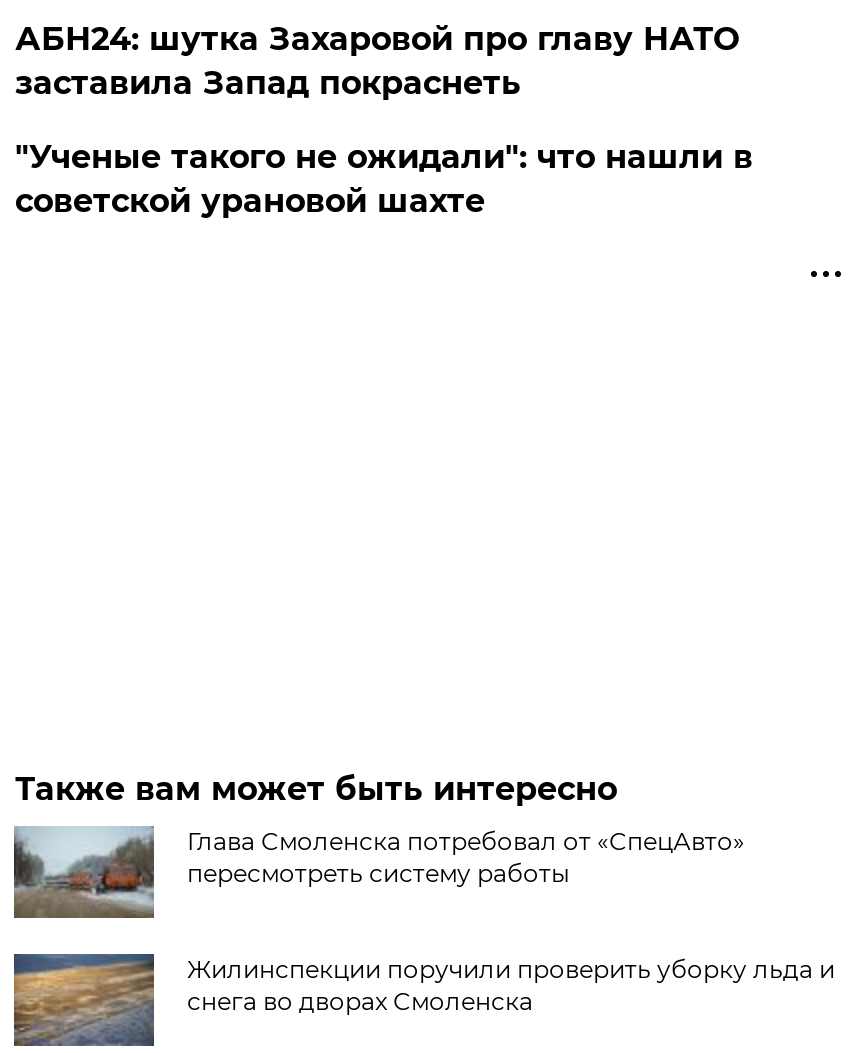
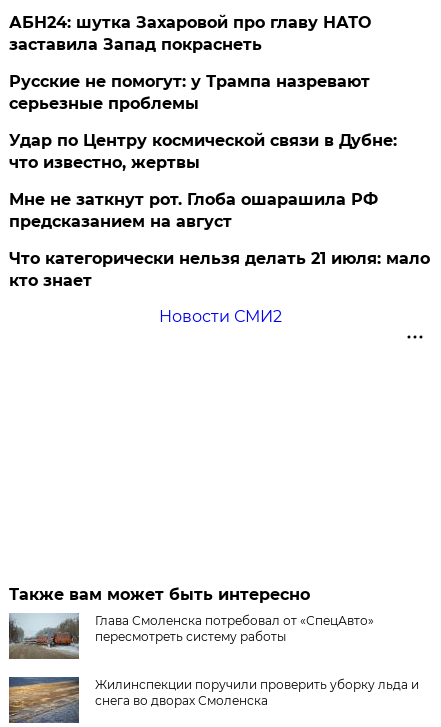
- "Ученые такого не ожидали": что нашли в
- советской урановой шахте
+ Русские не помогут: у Трампа назревают
+ серьезные проблемы
+ Удар по Центру космической связи в Дубне:
+ что известно, жертвы
+ Мне не заткнут рот. Глоба ошарашила РФ
+ предсказанием на август
+ Что категорически нельзя делать 21 июля: мало
+ кто знает
+ Новости СМИ2
